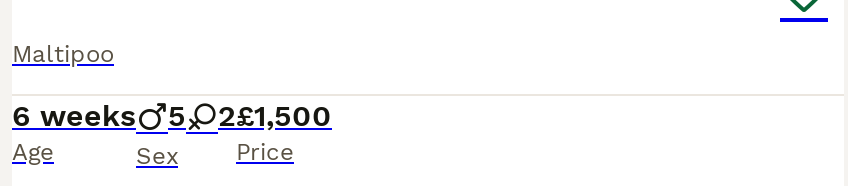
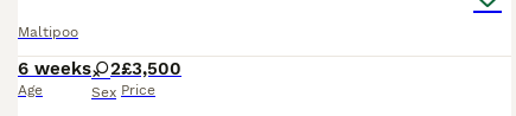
- 5

- £1,500
+ £3,500
